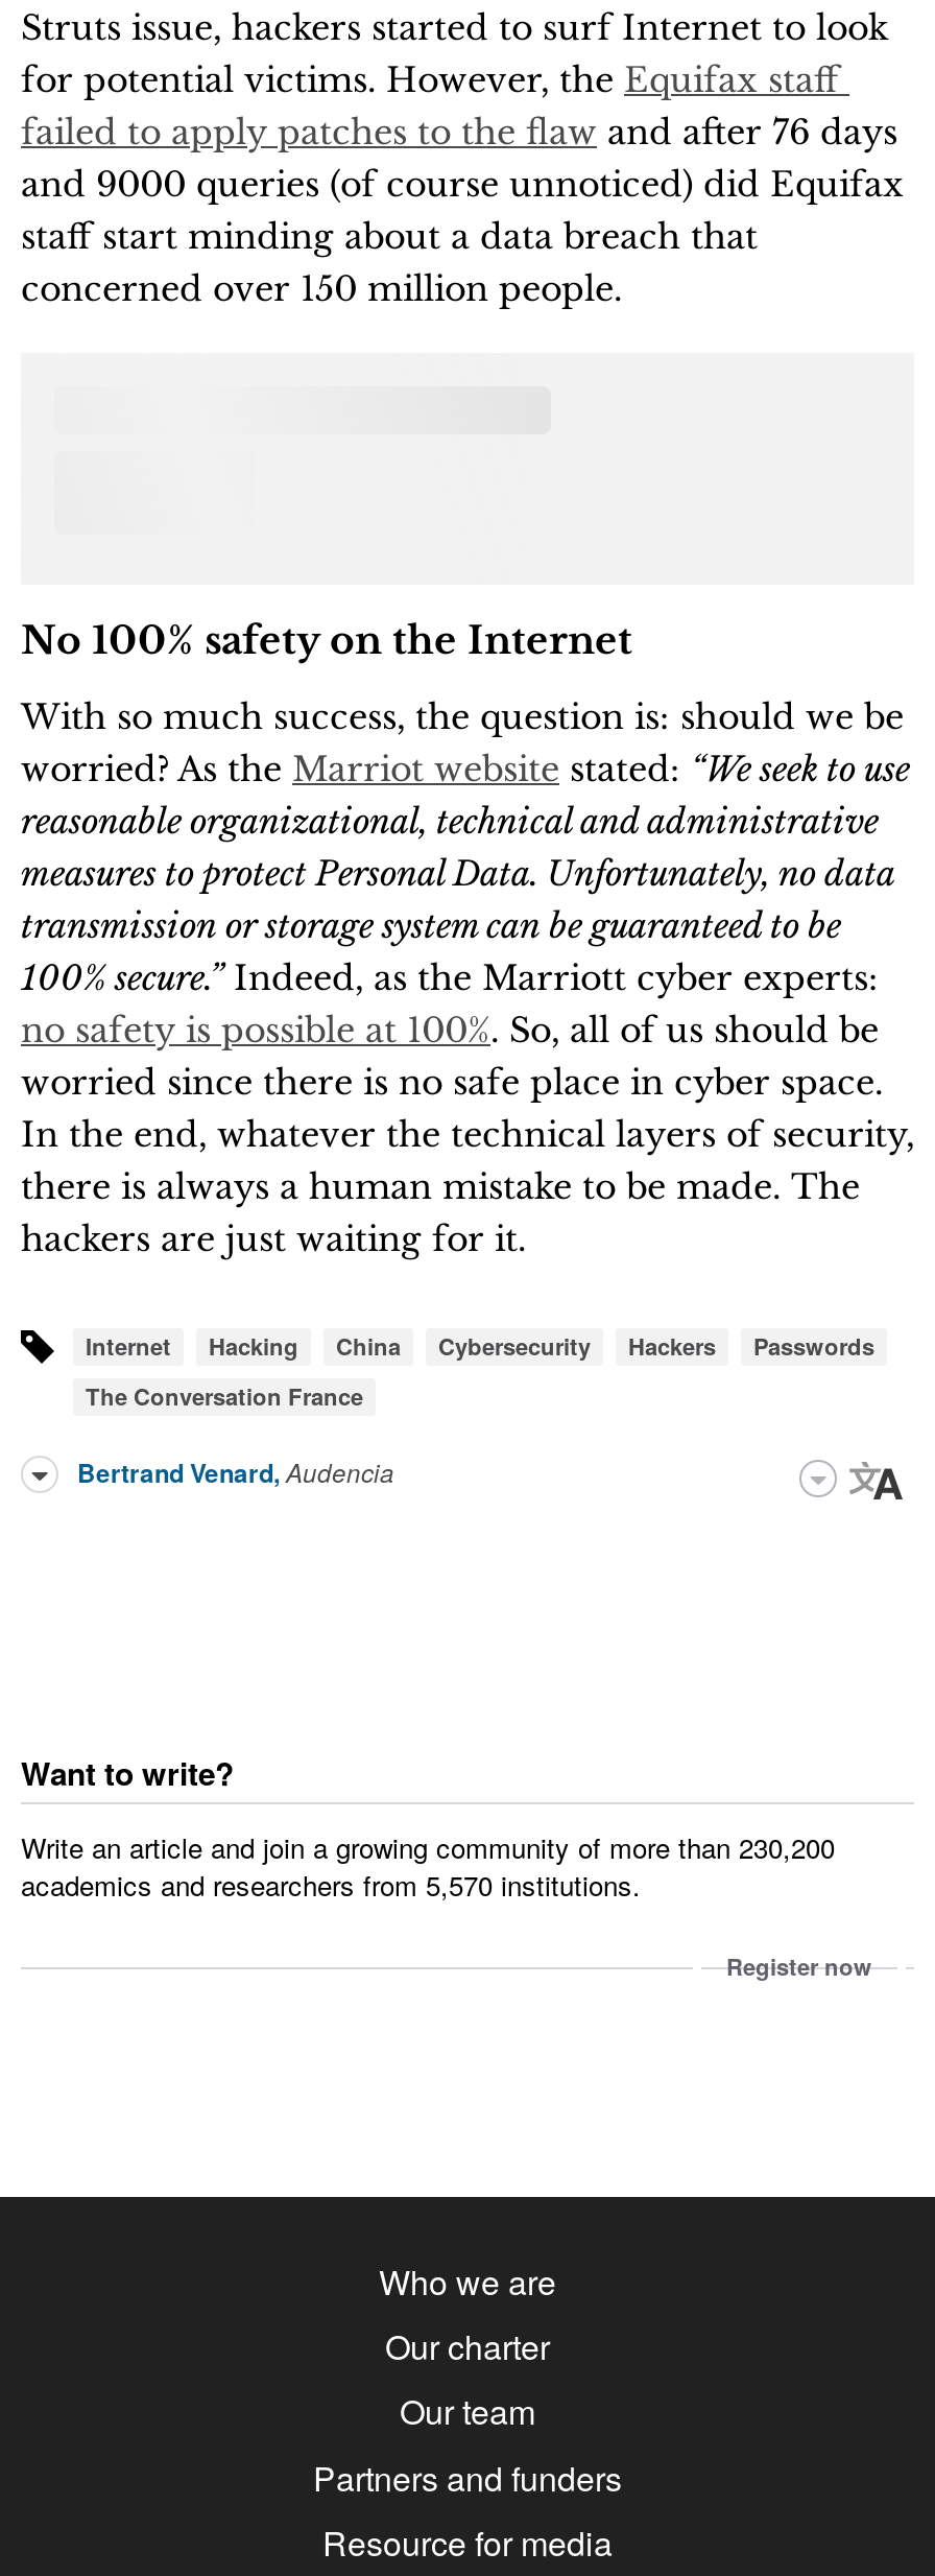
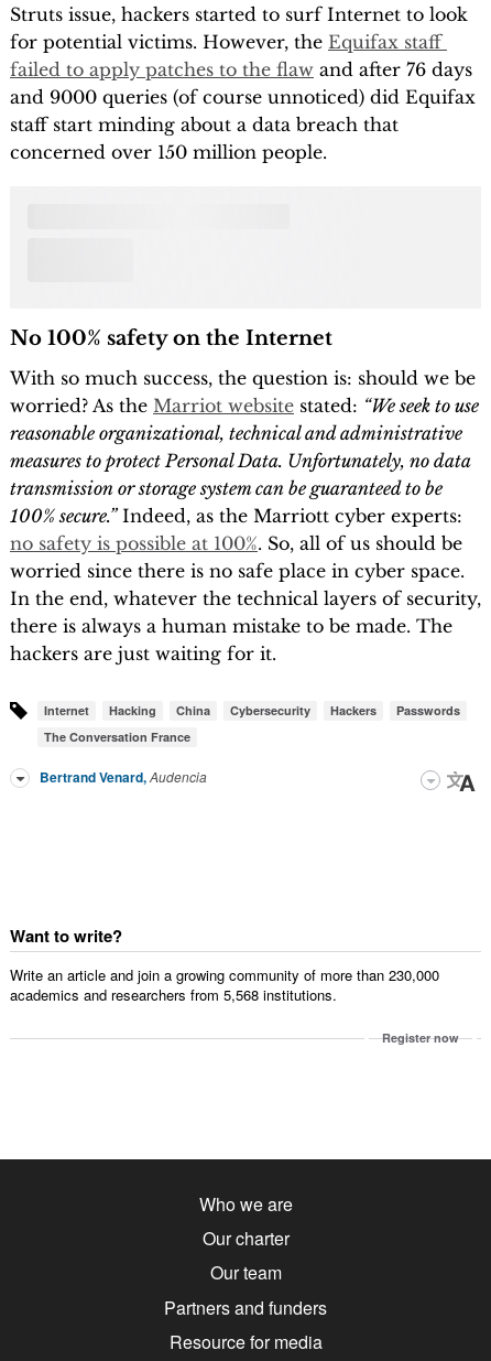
- Write an article and join a growing community of more than 230,200
+ Write an article and join a growing community of more than 230,000

- academics and researchers from 5,570 institutions.
+ academics and researchers from 5,568 institutions.
